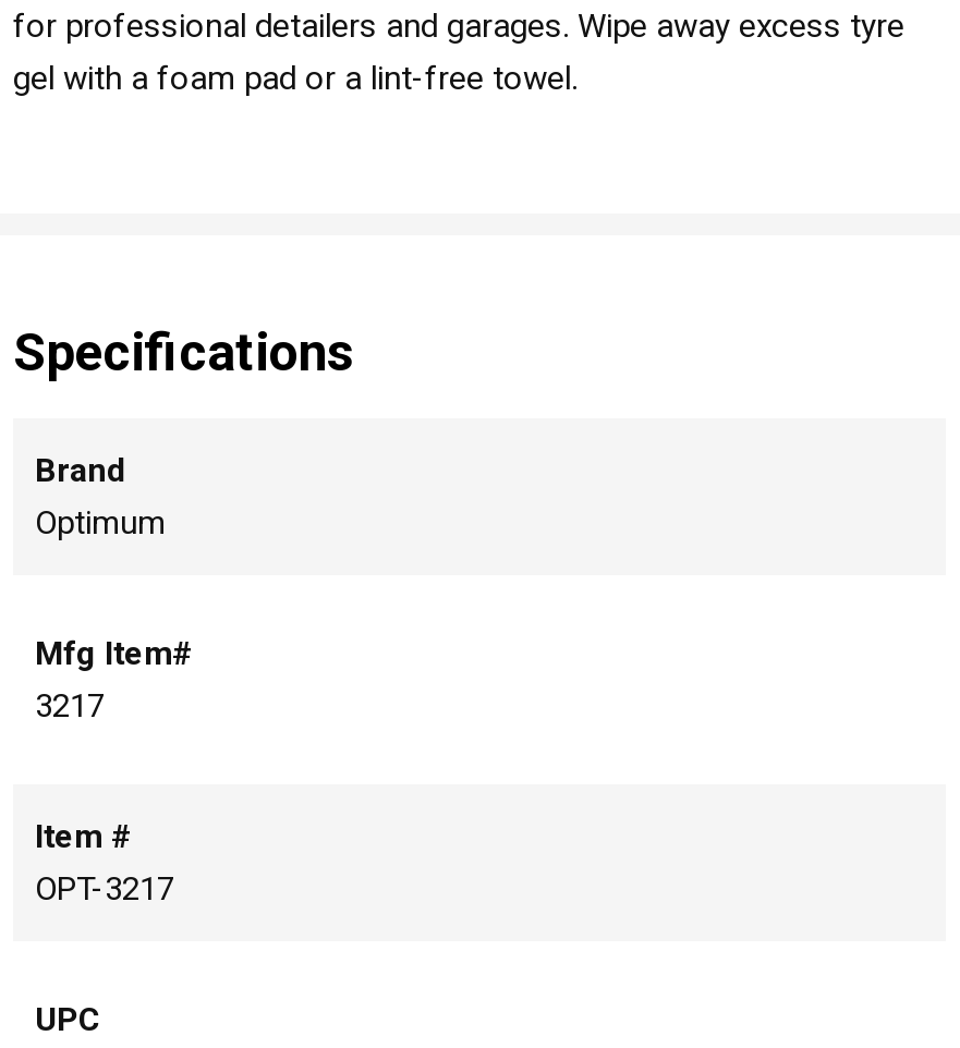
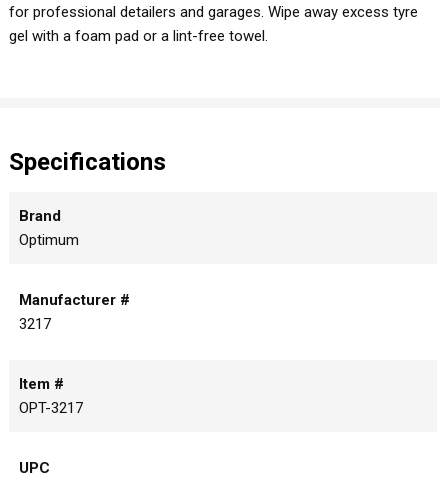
- Mfg Item#
+ Manufacturer #
